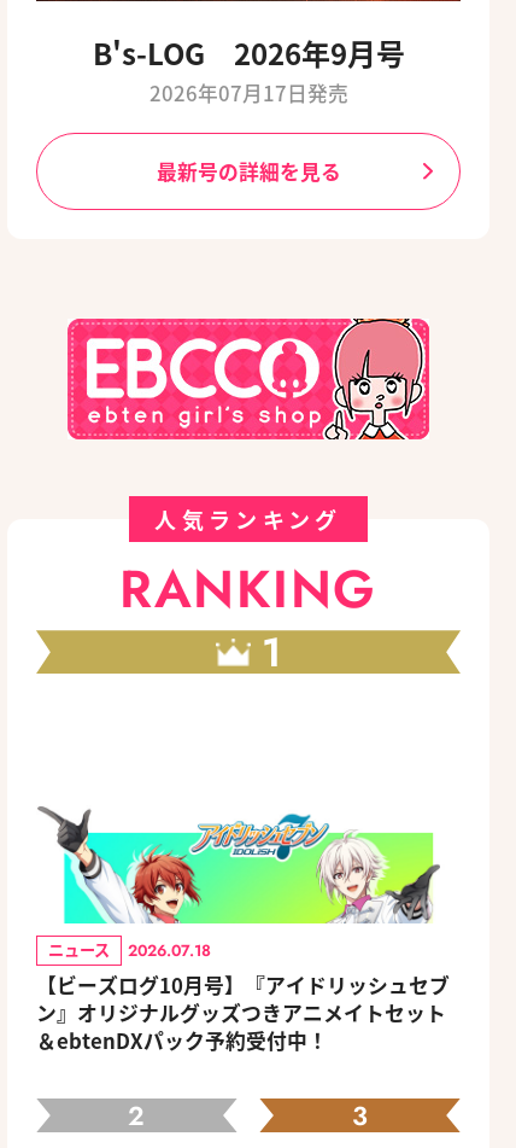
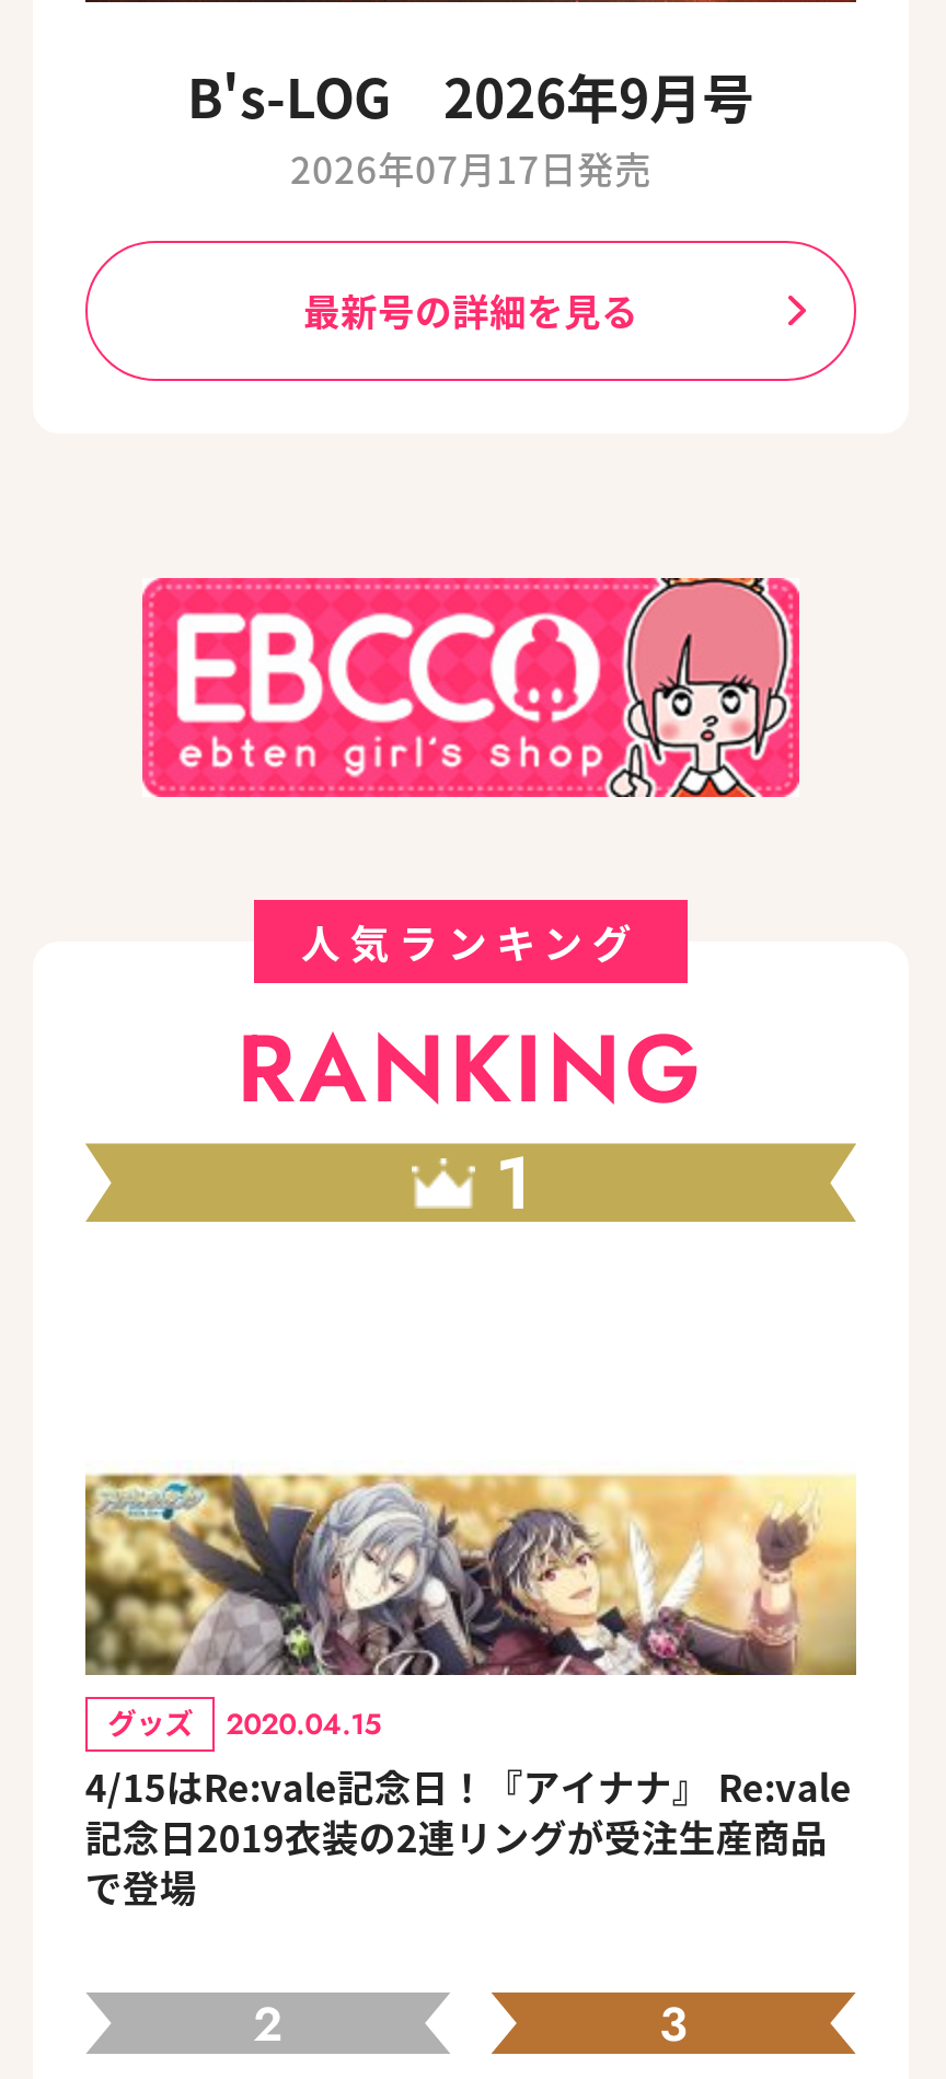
- [image]
- ニュース
- 2026.07.18
- 【ビーズログ10月号】『アイドリッシュセブ
- ン』オリジナルグッズつきアニメイトセット
- ＆ebtenDXパック予約受付中！
+ [image]
+ グッズ
+ 2020.04.15
+ 4/15はRe:vale記念日！『アイナナ』 Re:vale
+ 記念日2019衣装の2連リングが受注生産商品
+ で登場
